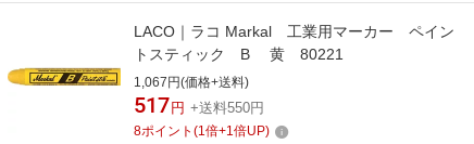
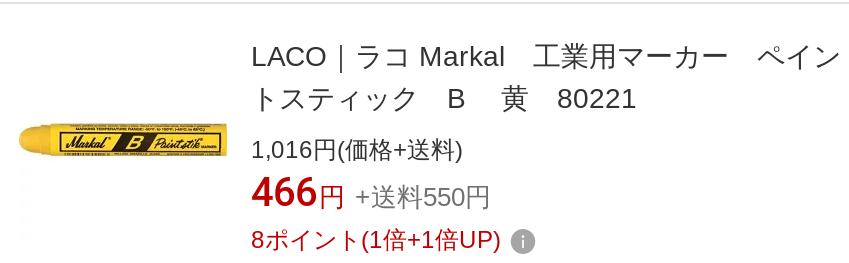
- 1,067円(価格+送料)
+ 1,016円(価格+送料)

- 517円 +送料550円
+ 466円 +送料550円
